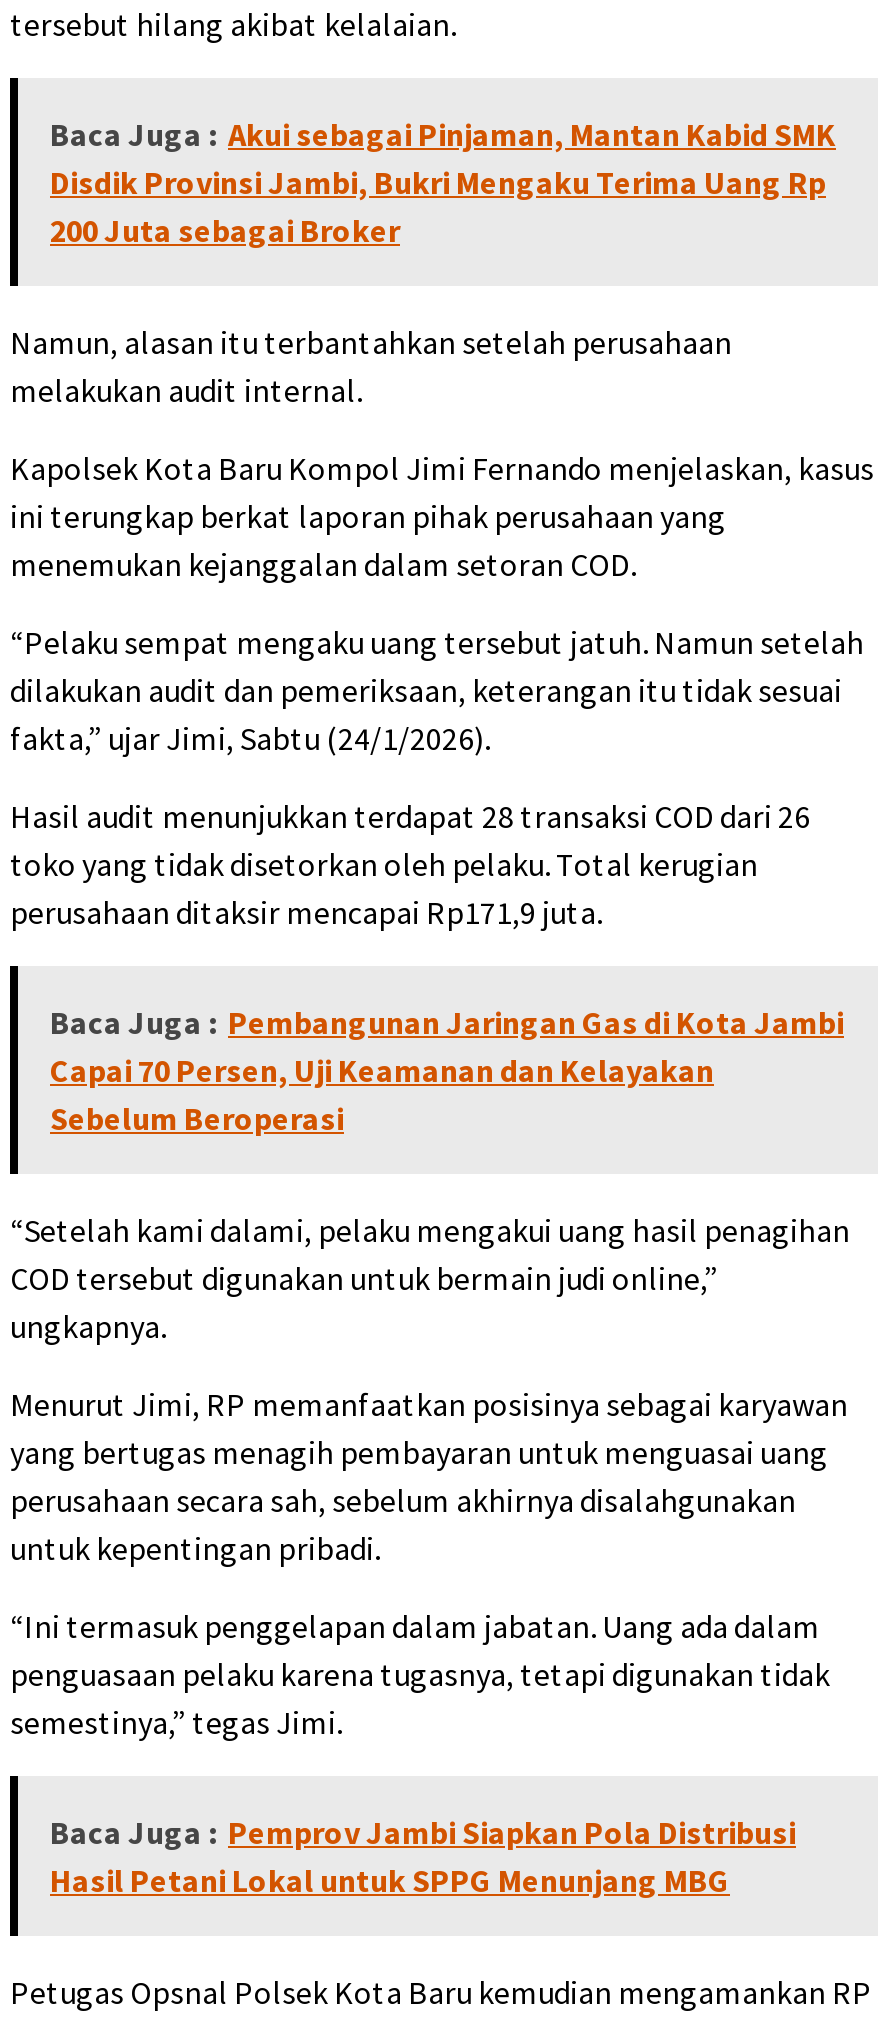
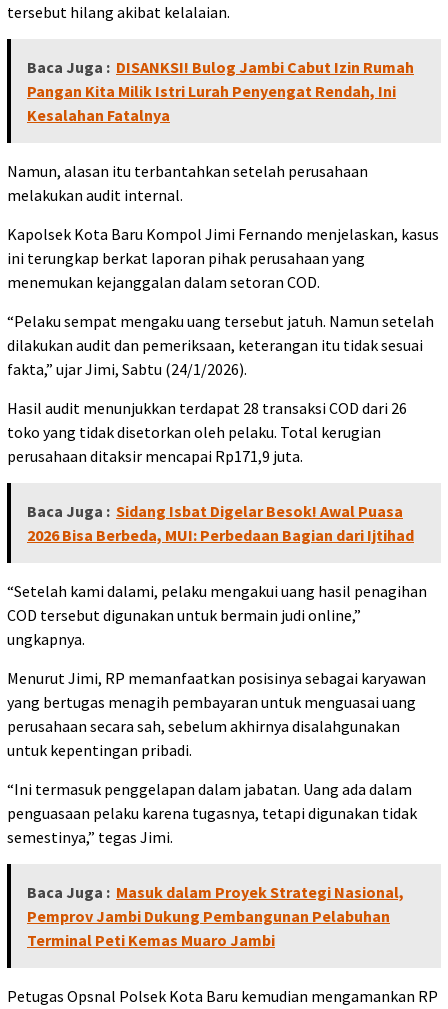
- Baca Juga : Akui sebagai Pinjaman, Mantan Kabid SMK
- Disdik Provinsi Jambi, Bukri Mengaku Terima Uang Rp
- 200 Juta sebagai Broker
+ Baca Juga : DISANKSI! Bulog Jambi Cabut Izin Rumah
+ Pangan Kita Milik Istri Lurah Penyengat Rendah, Ini
+ Kesalahan Fatalnya

- Baca Juga : Pembangunan Jaringan Gas di Kota Jambi
- Capai 70 Persen, Uji Keamanan dan Kelayakan
- Sebelum Beroperasi
+ Baca Juga : Sidang Isbat Digelar Besok! Awal Puasa
+ 2026 Bisa Berbeda, MUI: Perbedaan Bagian dari Ijtihad

moved up: “Setelah kami dalami, pelaku mengakui uang hasil penagihan | COD tersebut digunakan untuk bermain judi online,” | ungkapnya. | ... | penguasaan pelaku karena tugasnya, tetapi digunakan tidak | semestinya,” tegas Jimi.

- Baca Juga : Pemprov Jambi Siapkan Pola Distribusi
- Hasil Petani Lokal untuk SPPG Menunjang MBG
+ Baca Juga : Masuk dalam Proyek Strategi Nasional,
+ Pemprov Jambi Dukung Pembangunan Pelabuhan
+ Terminal Peti Kemas Muaro Jambi
